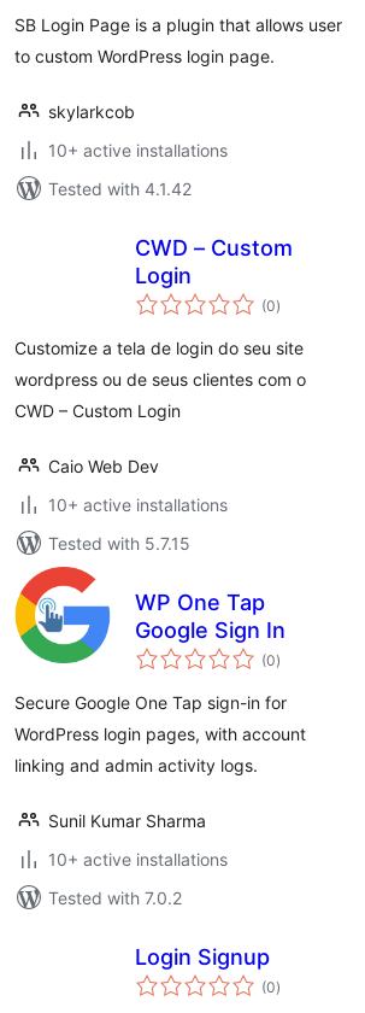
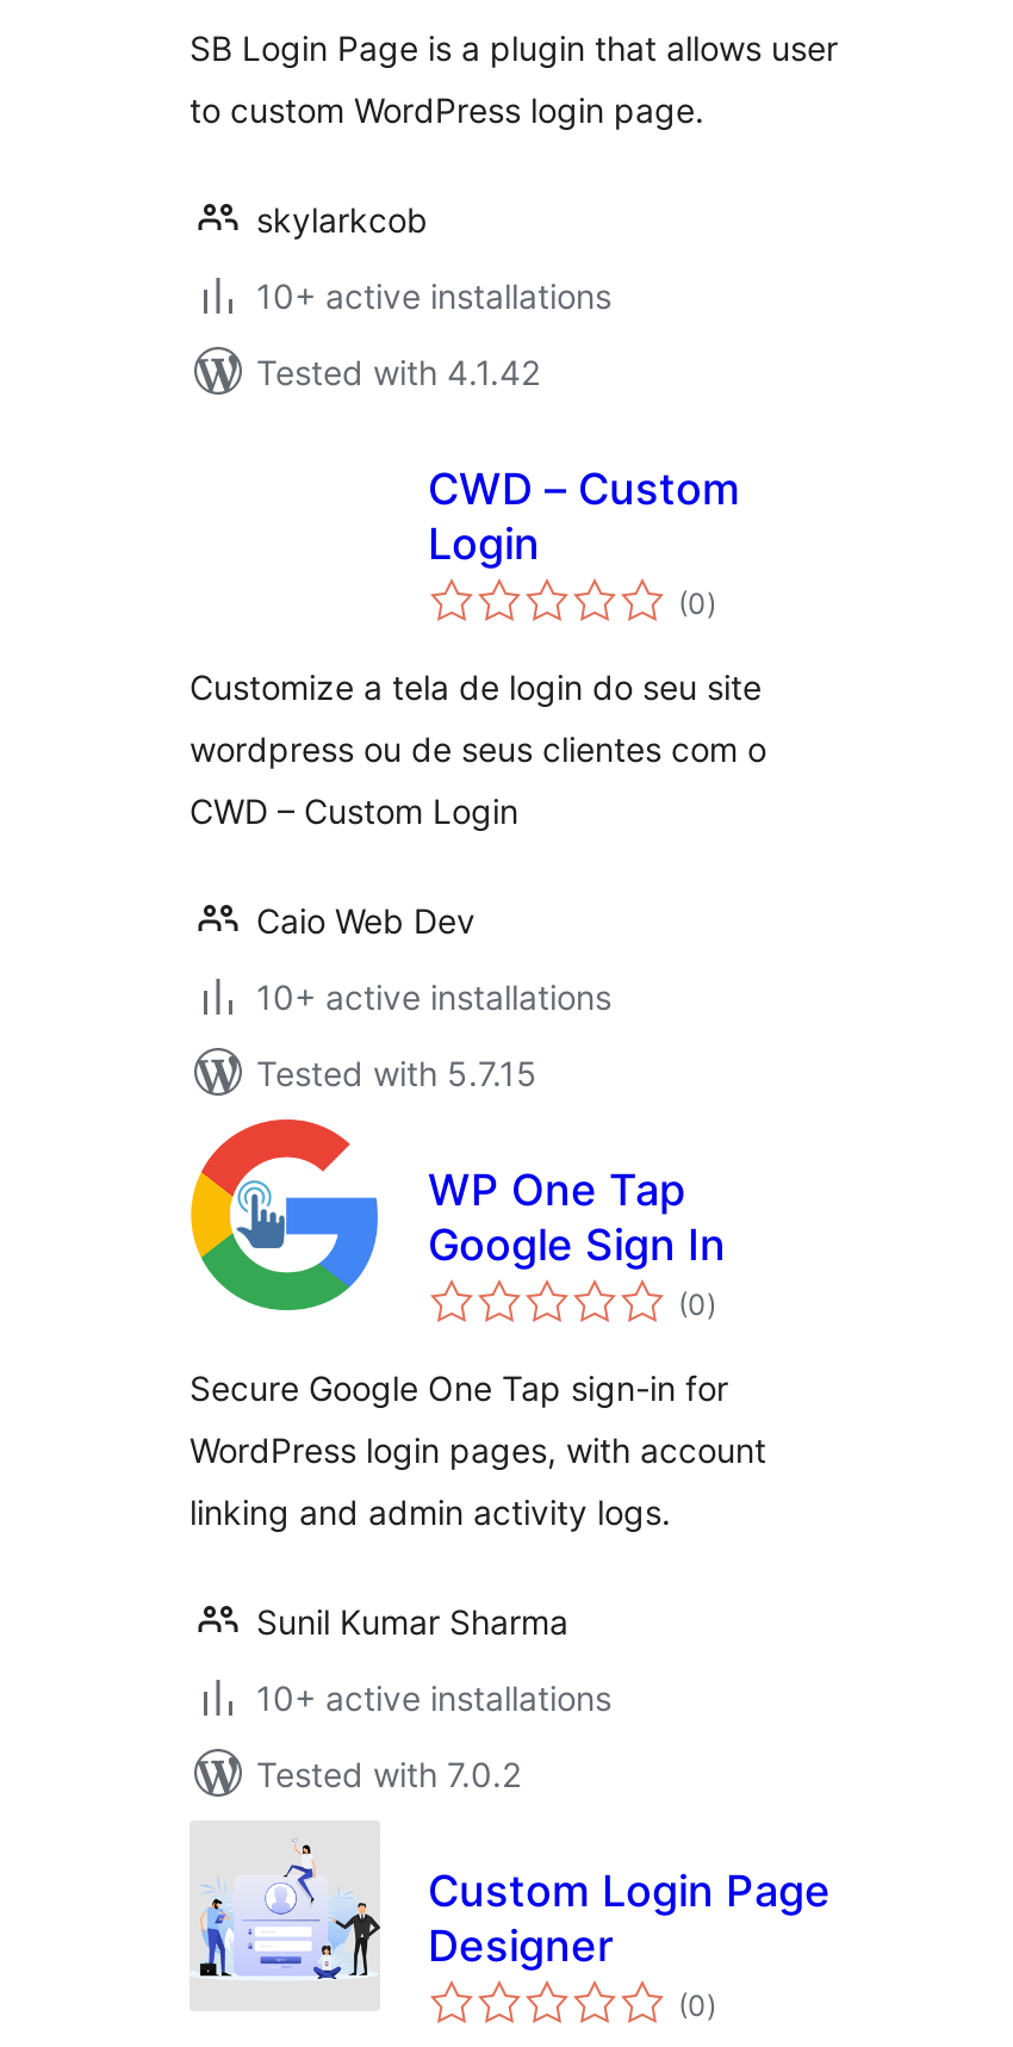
+ [image]

- Login Signup
+ Custom Login Page
+ Designer
